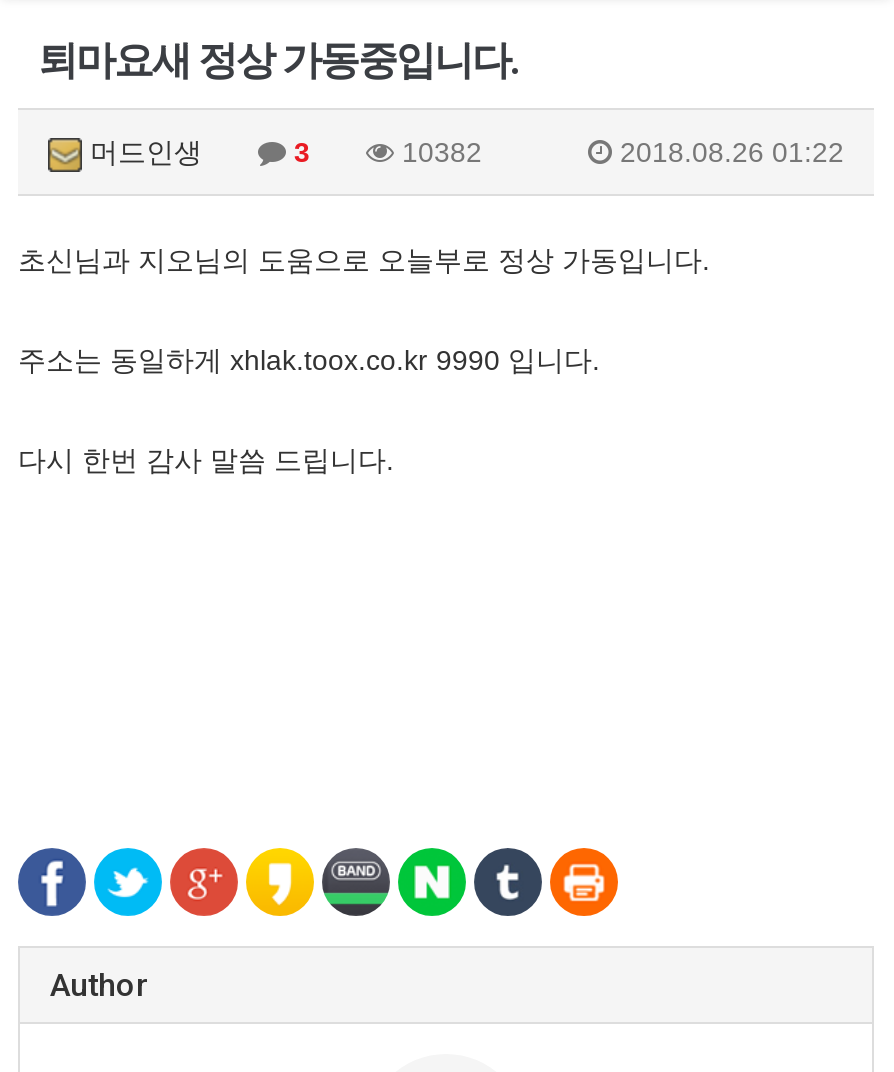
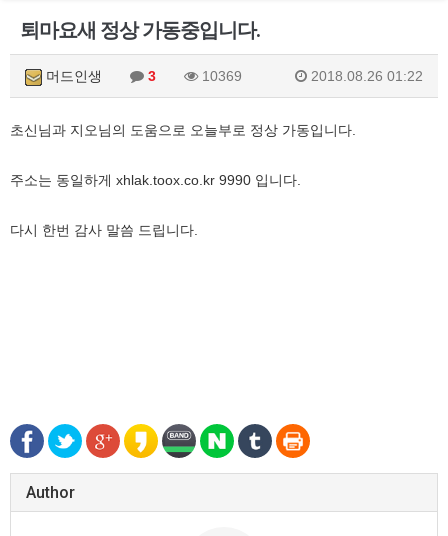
- 10382
+ 10369
